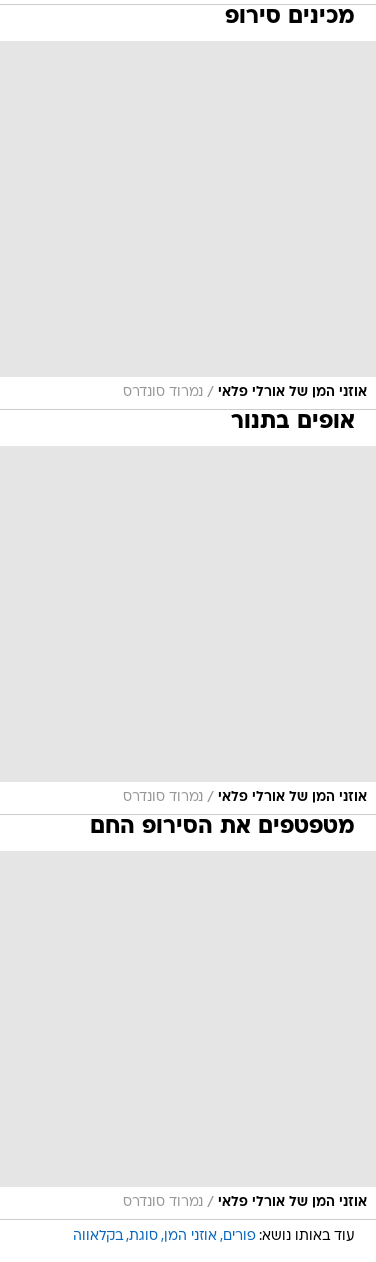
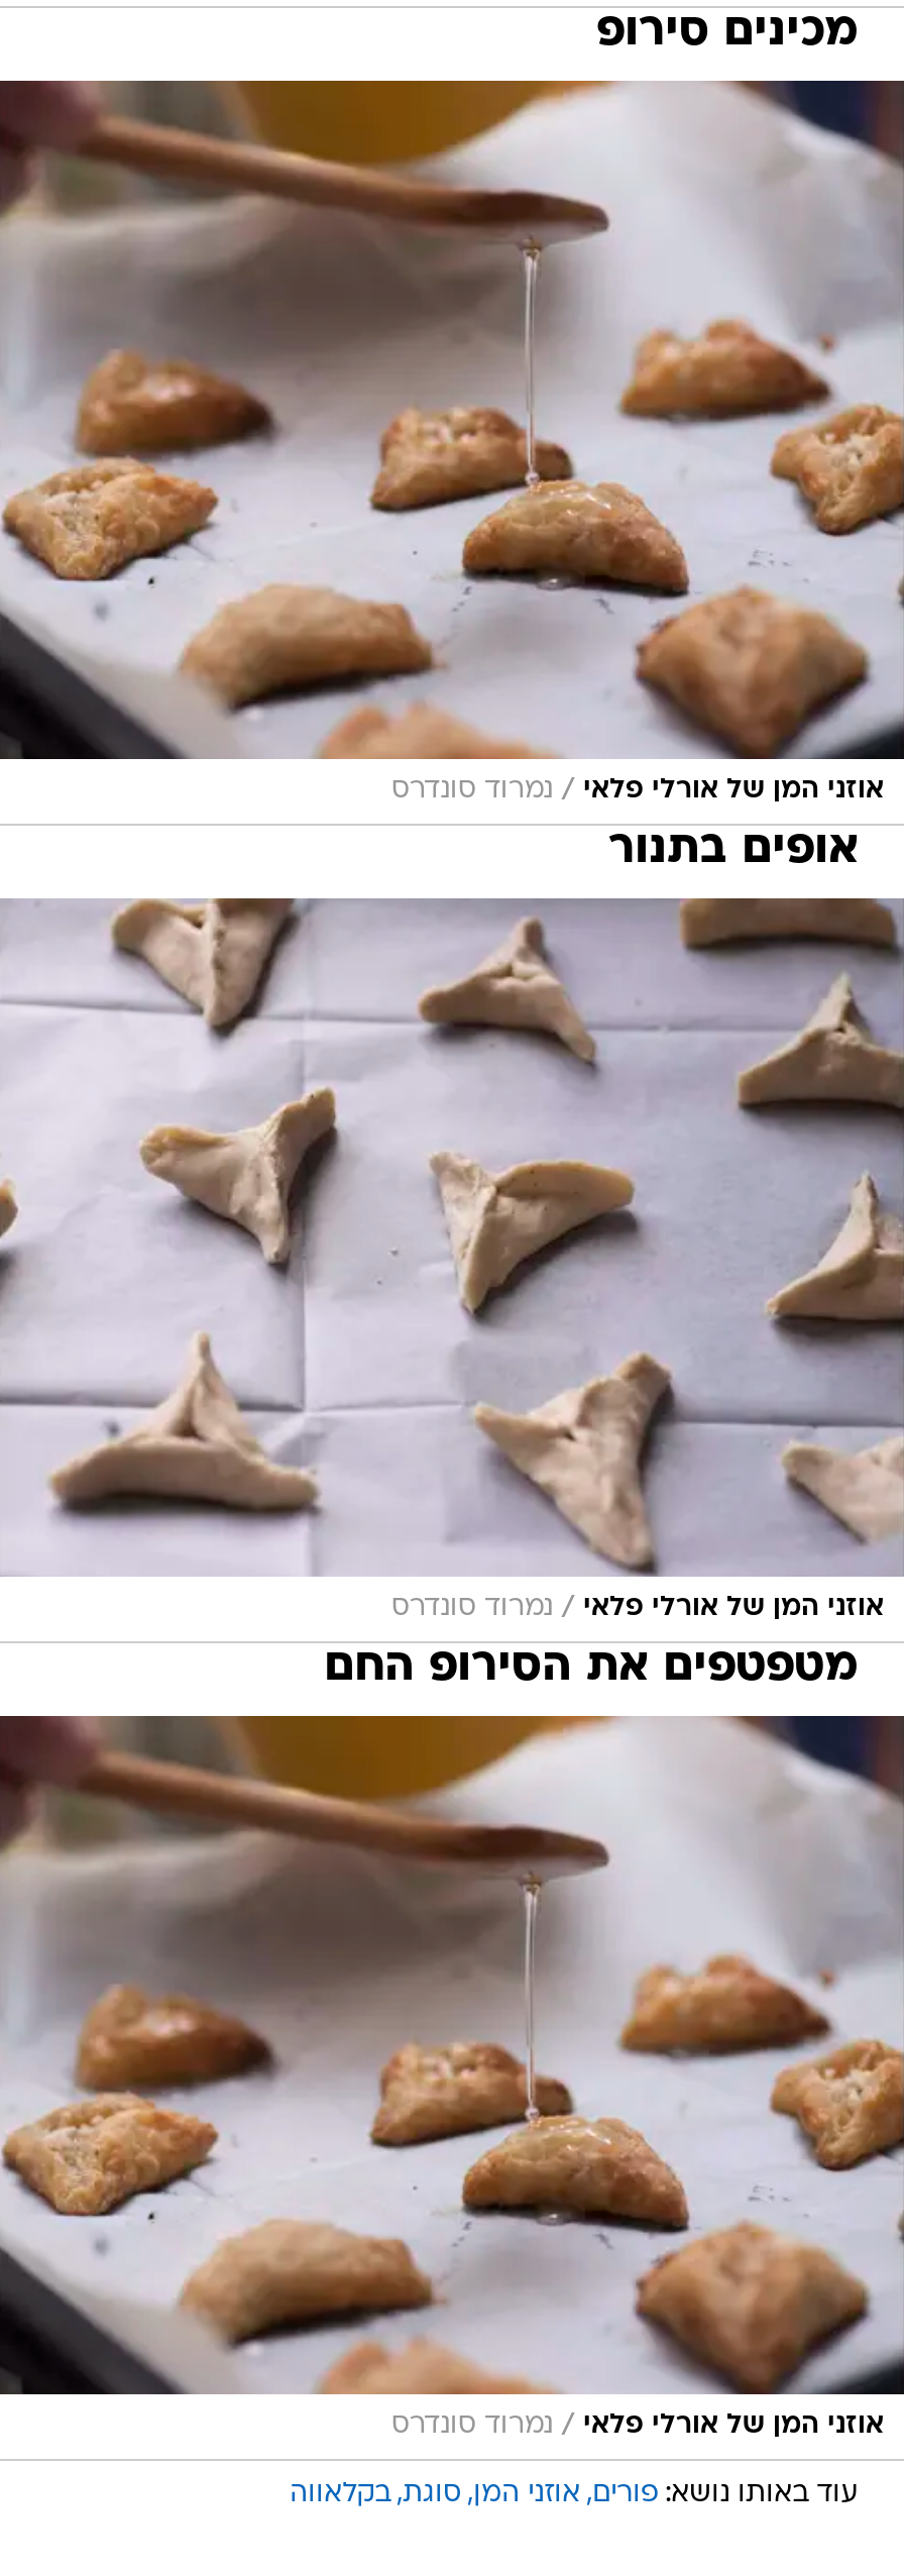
+ [image]

+ [image]

+ [image]
